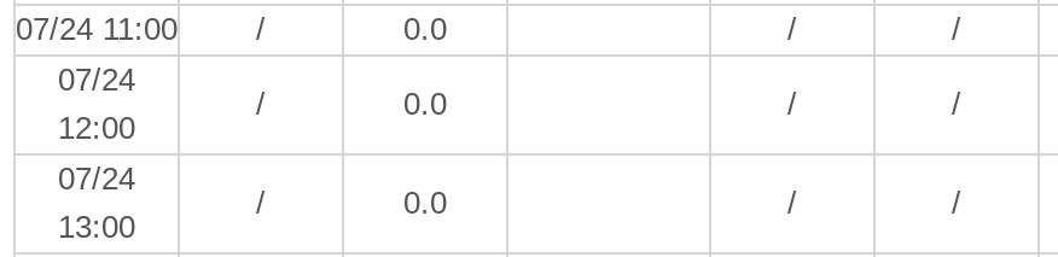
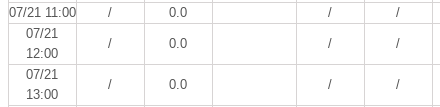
- 07/24 11:00
+ 07/21 11:00

- 07/24
+ 07/21

- 07/24
+ 07/21
